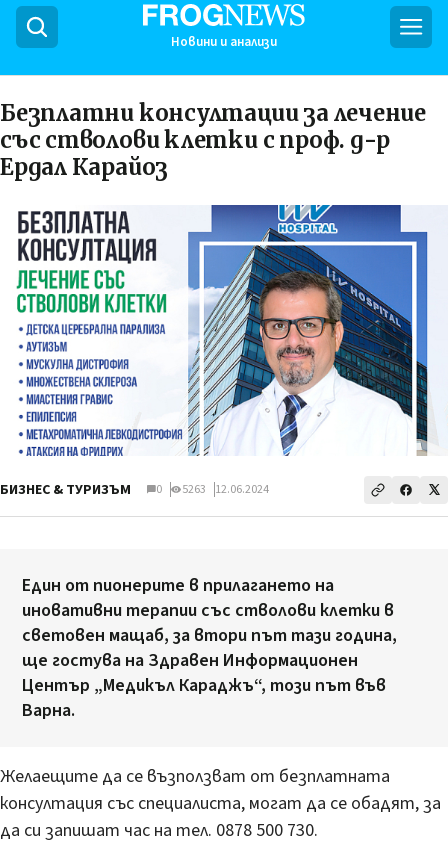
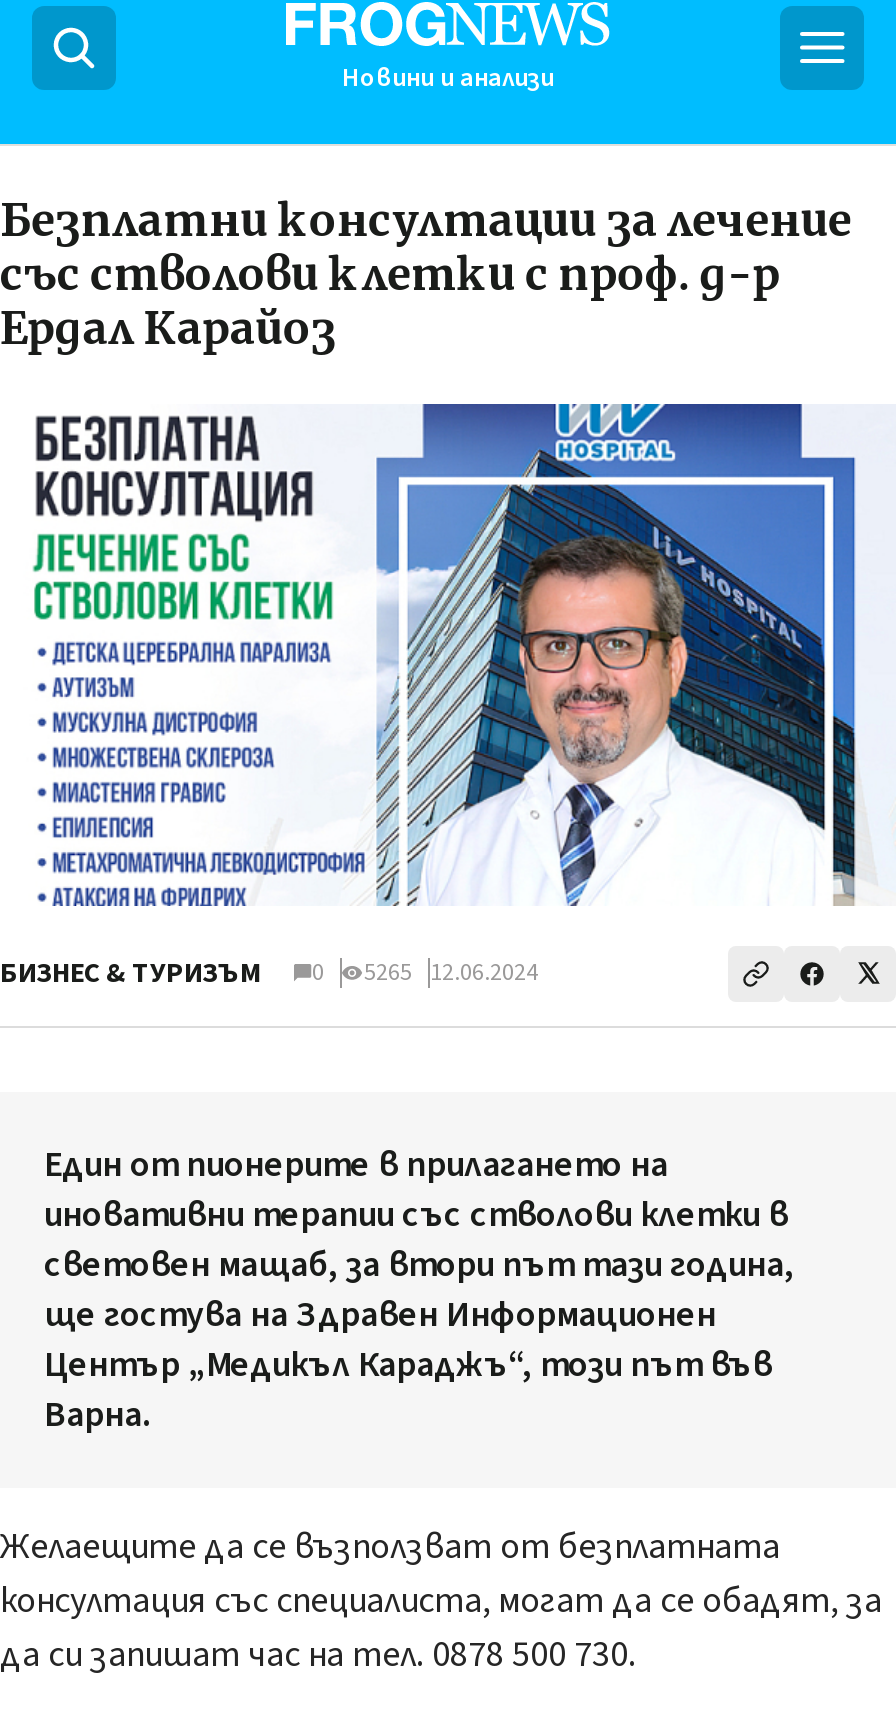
- БИЗНЕС & ТУРИЗЪМ 0 5263 12.06.2024
+ БИЗНЕС & ТУРИЗЪМ 0 5265 12.06.2024
